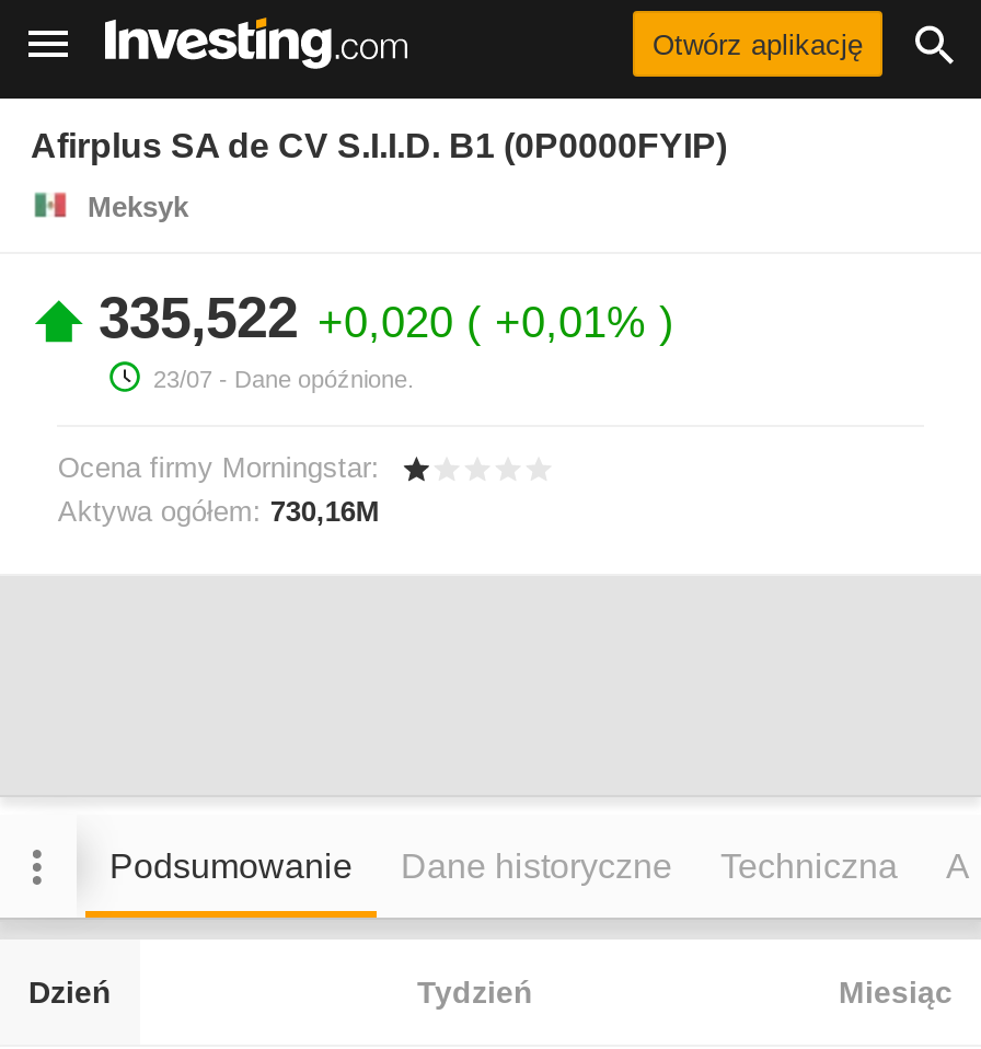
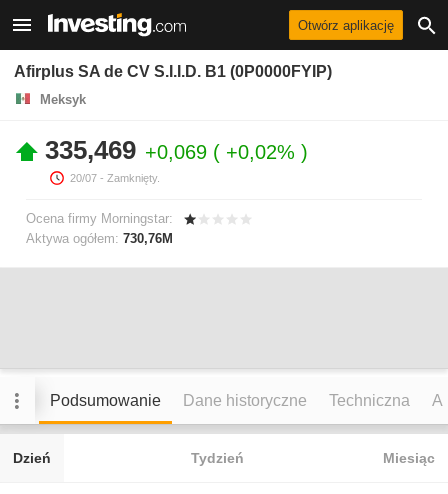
- 335,522 +0,020 +0,01%
- 23/07 - Dane opóźnione.
+ 335,469 +0,069 +0,02%
+ 20/07 - Zamknięty.

- Aktywa ogółem: 730,16M
+ Aktywa ogółem: 730,76M
